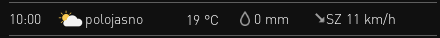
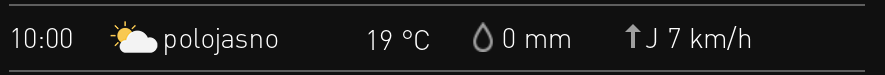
- SZ 11 km/h
+ J 7 km/h
